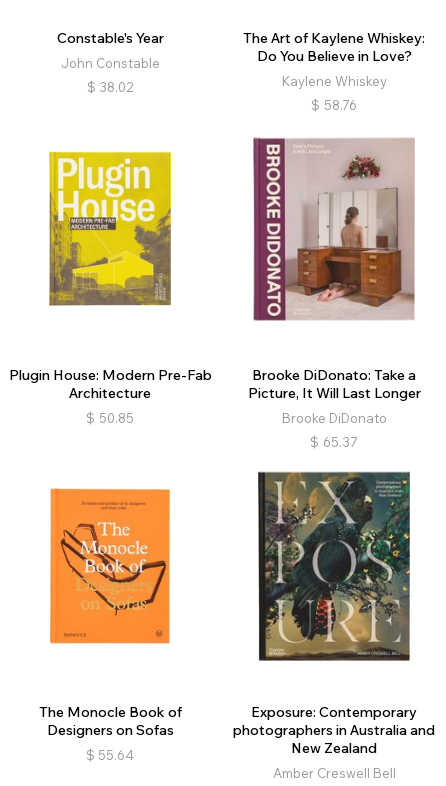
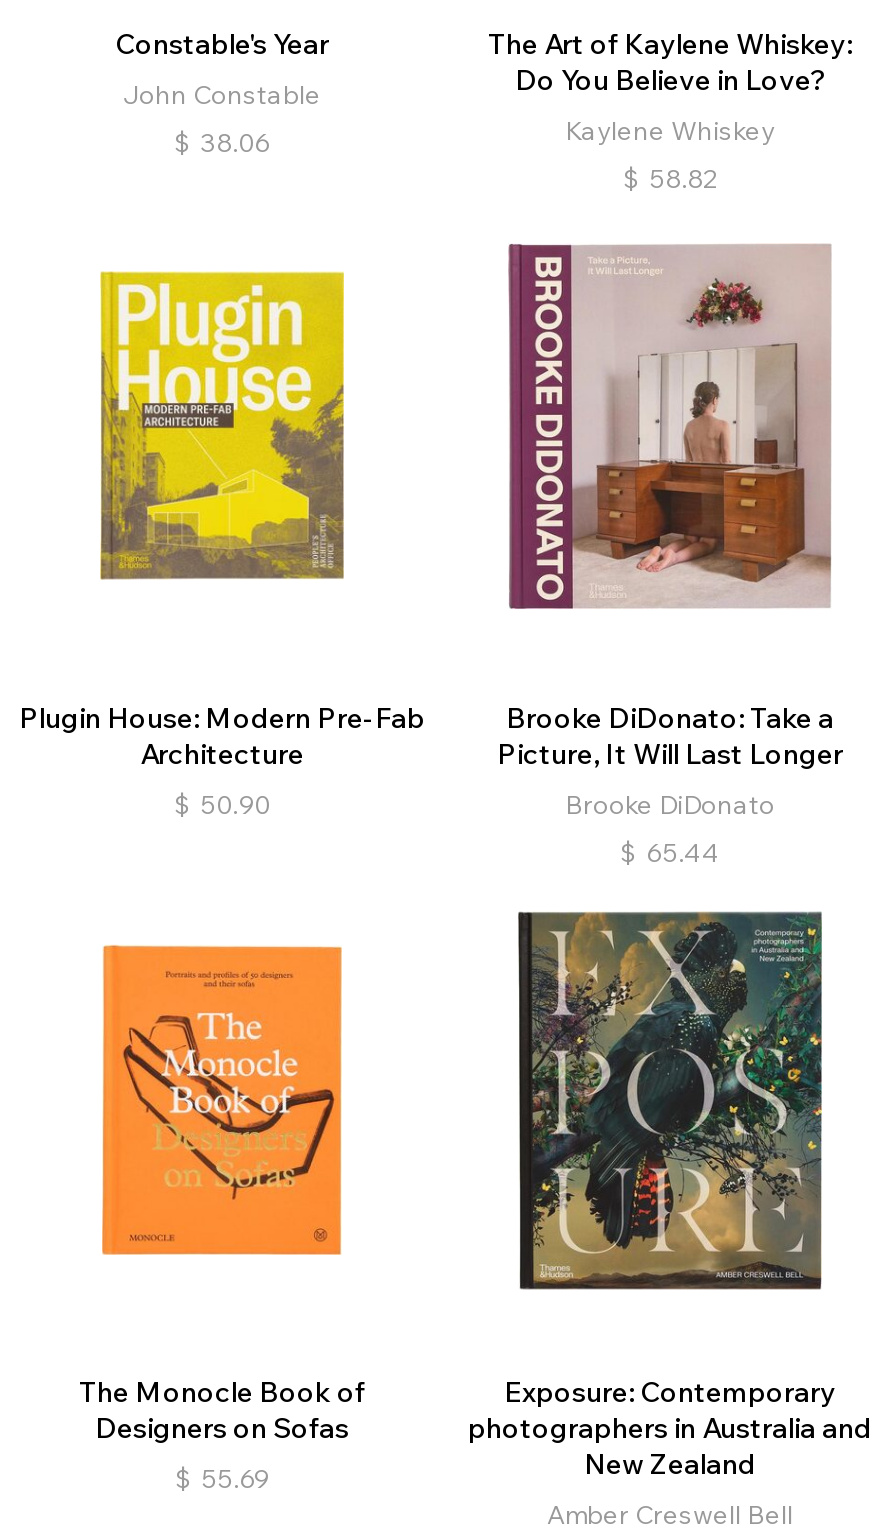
- $ 38.02
+ $ 38.06

- $ 58.76
+ $ 58.82

- $ 50.85
+ $ 50.90

- $ 65.37
+ $ 65.44

- $ 55.64
+ $ 55.69
